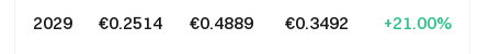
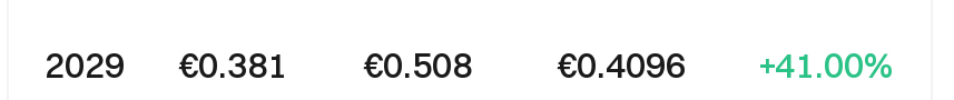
- €0.2514
+ €0.381

- €0.4889
+ €0.508

- €0.3492
+ €0.4096

- +21.00%
+ +41.00%
